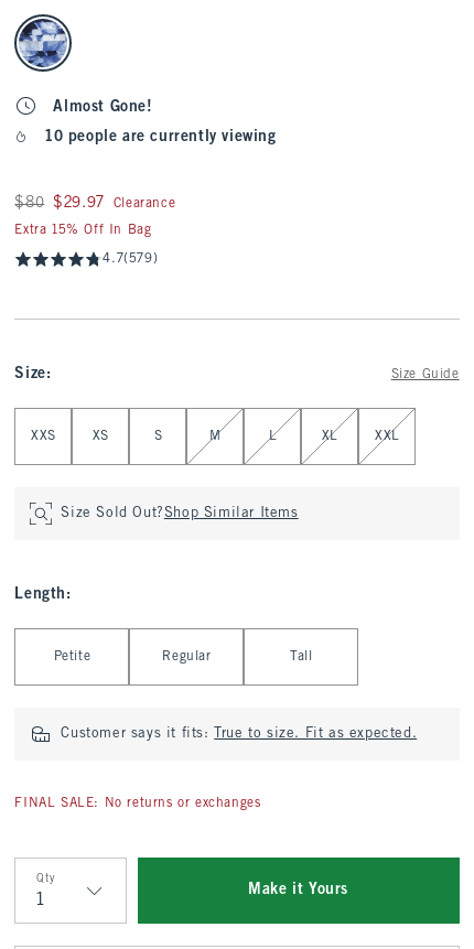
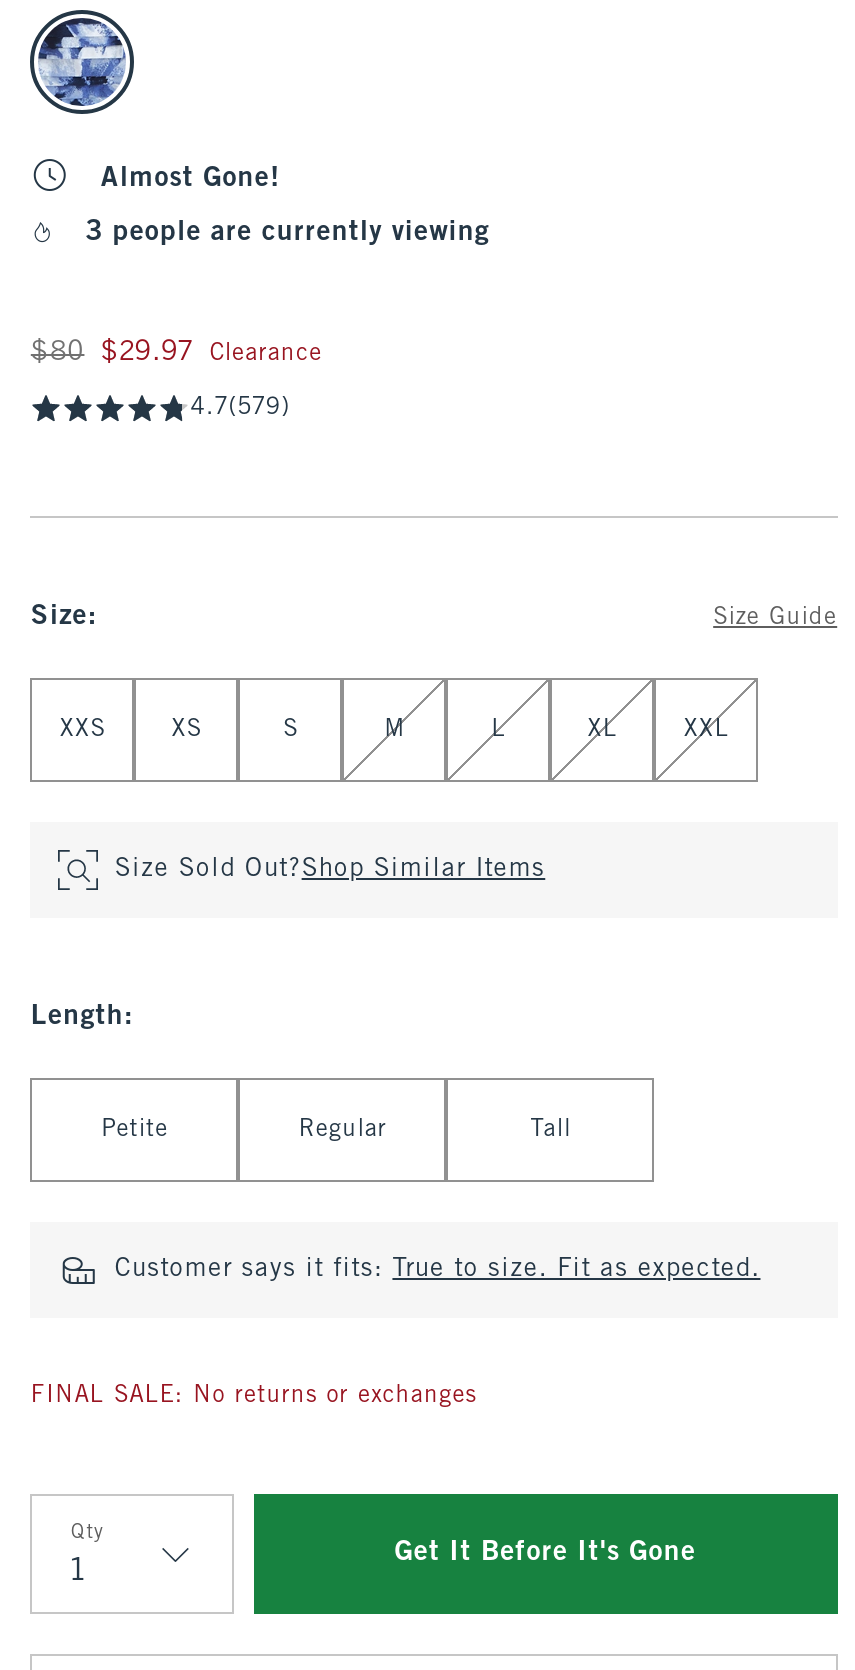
- 10 people are currently viewing
+ 3 people are currently viewing

- Extra 15% Off In Bag

- Make it Yours
+ Get It Before It's Gone
